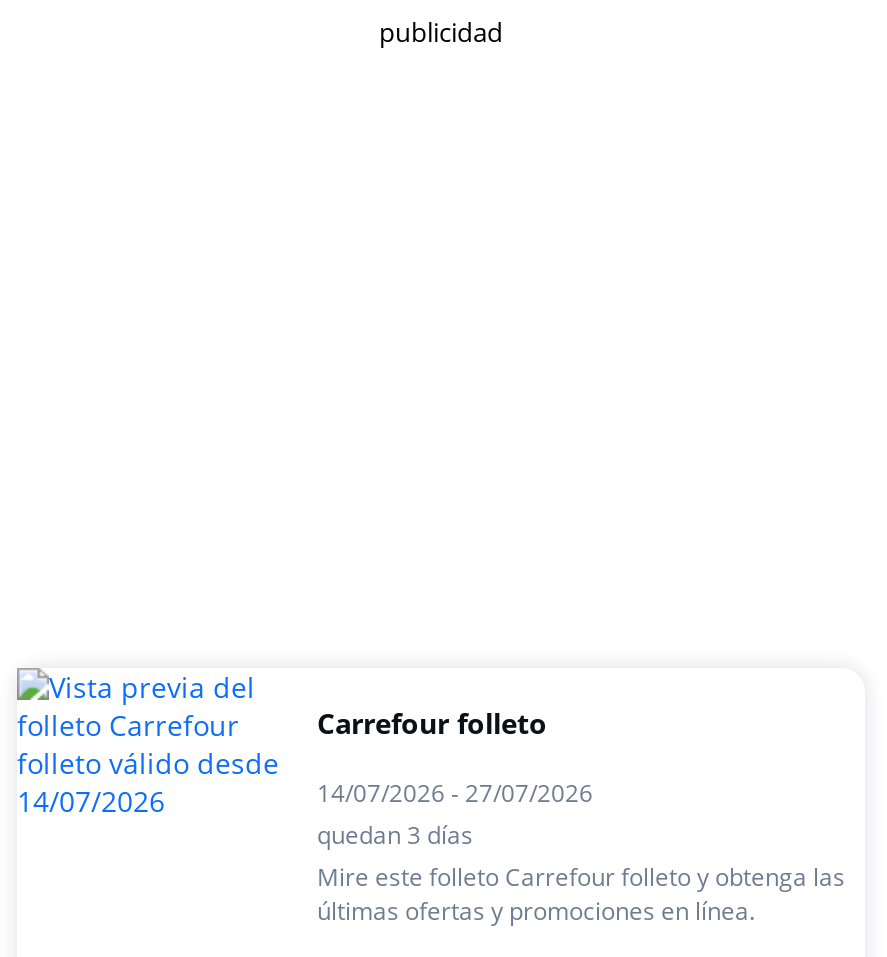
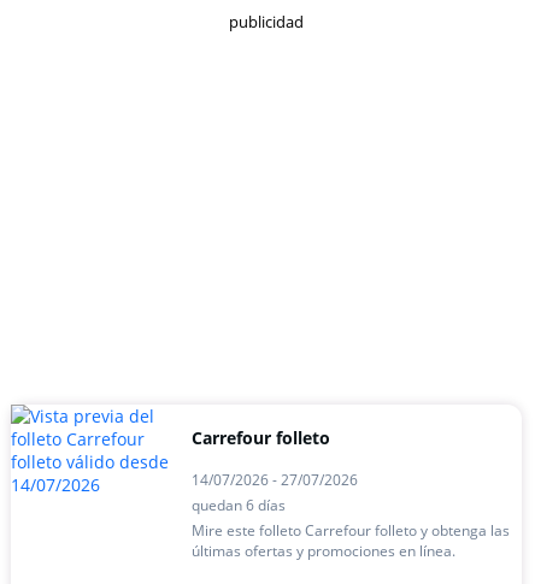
- quedan 3 días
+ quedan 6 días
